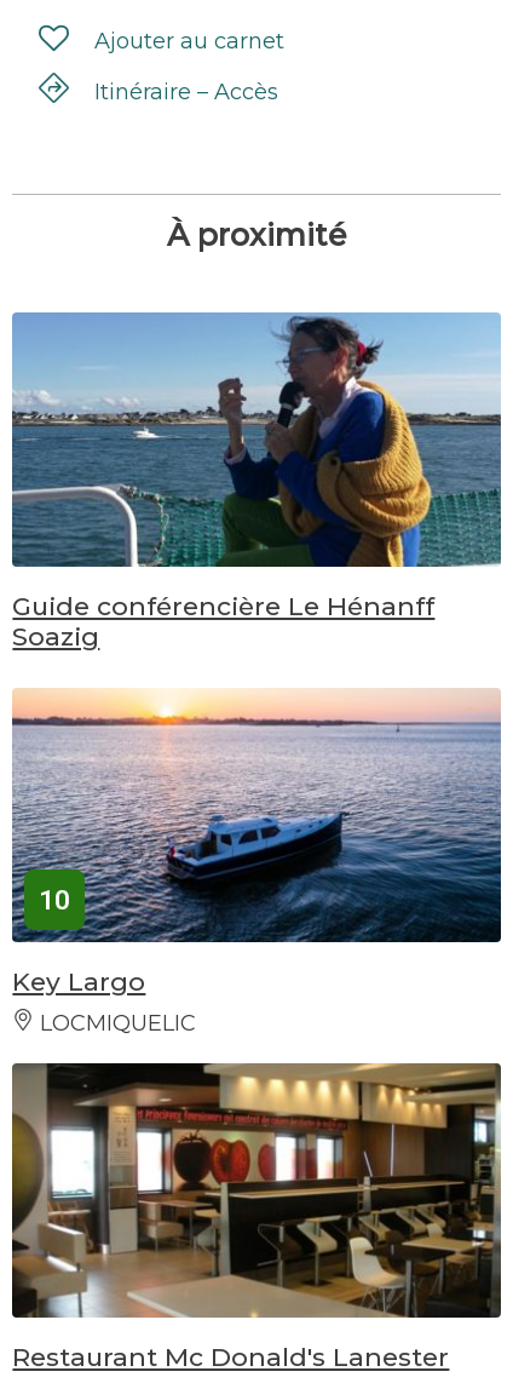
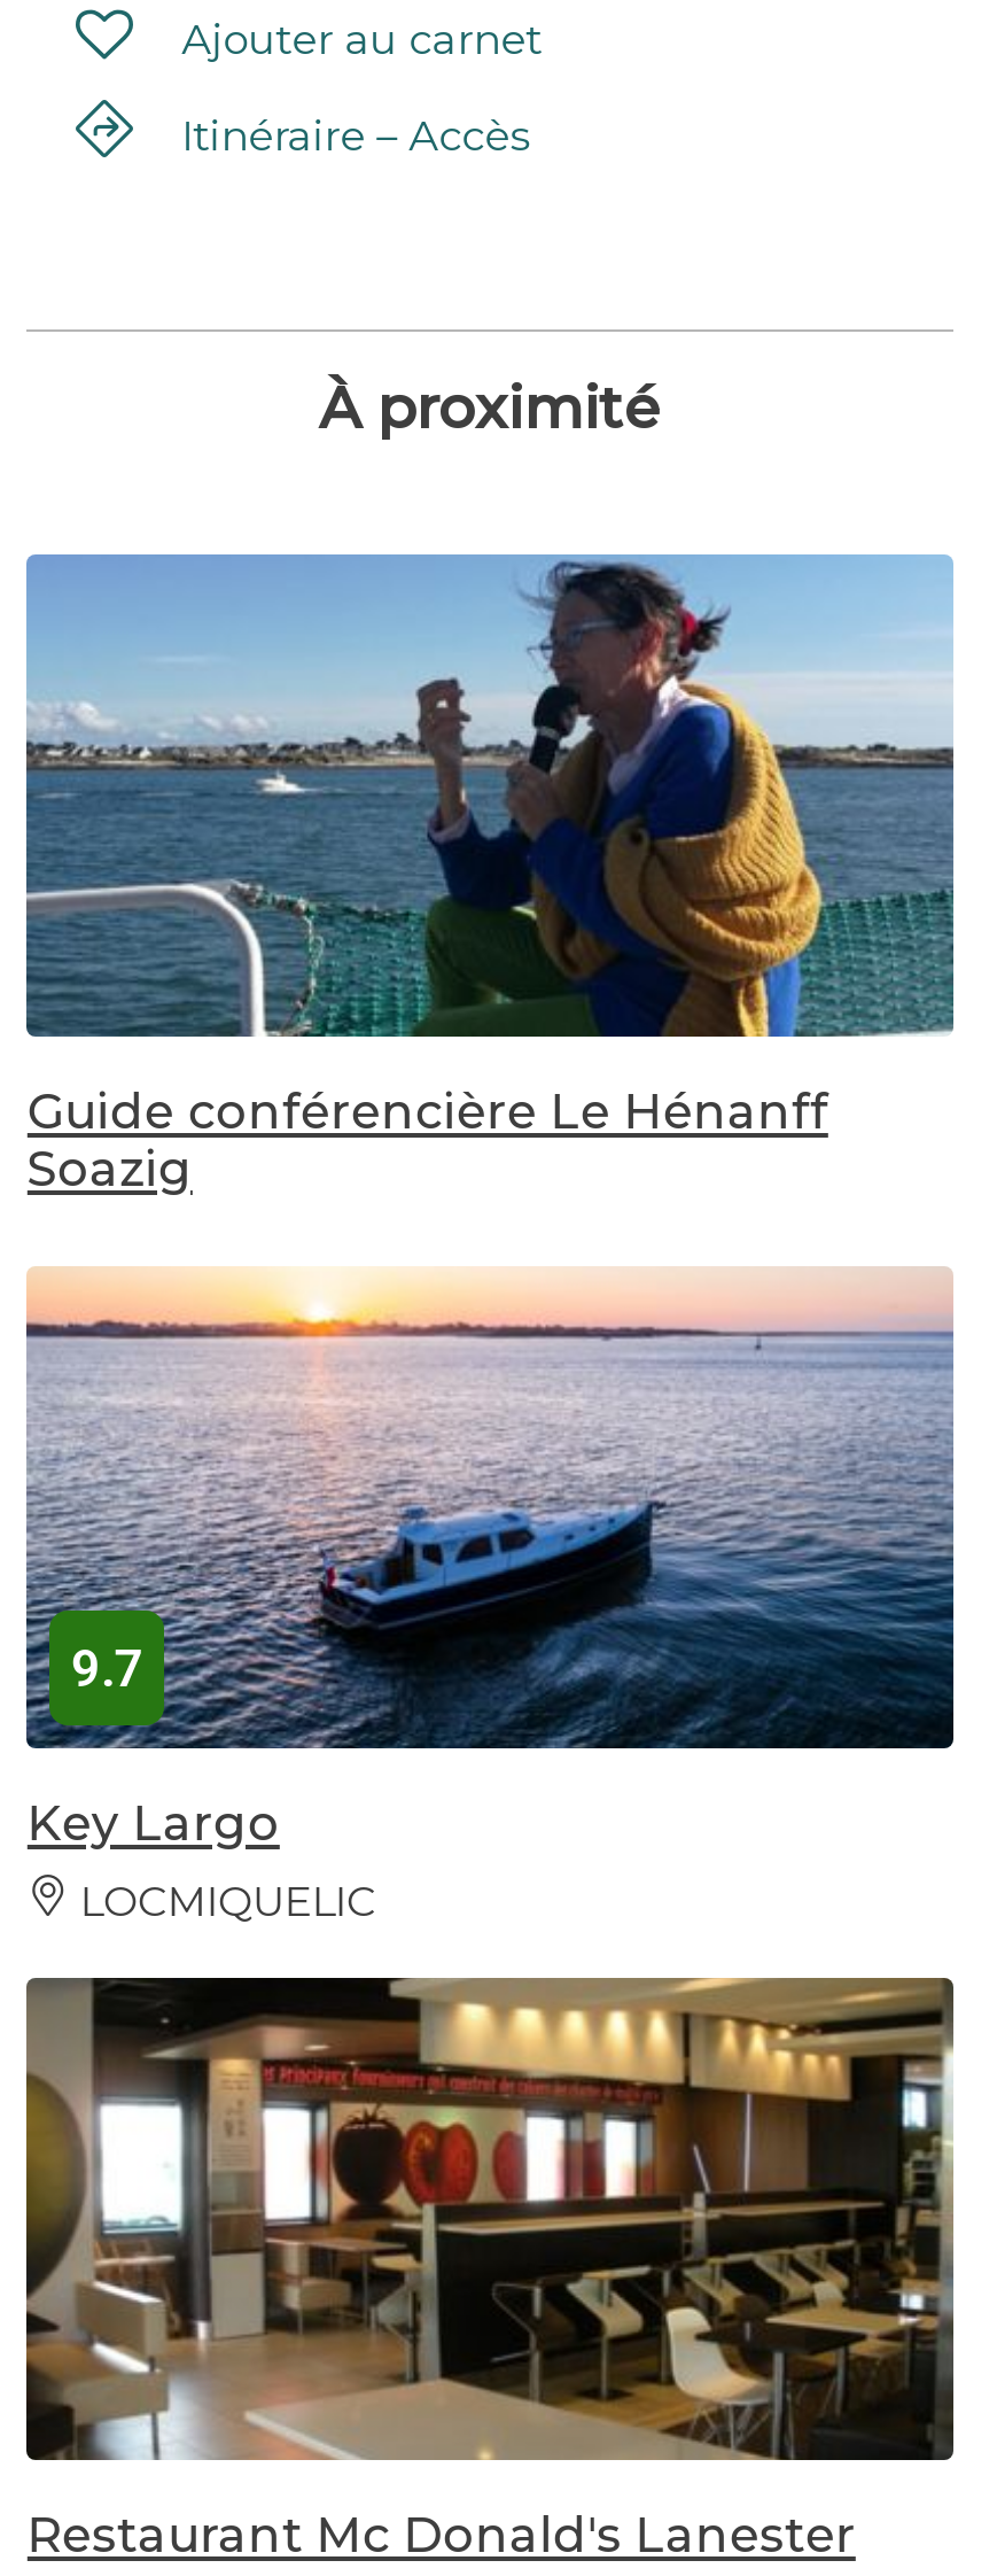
- 10
+ 9.7
